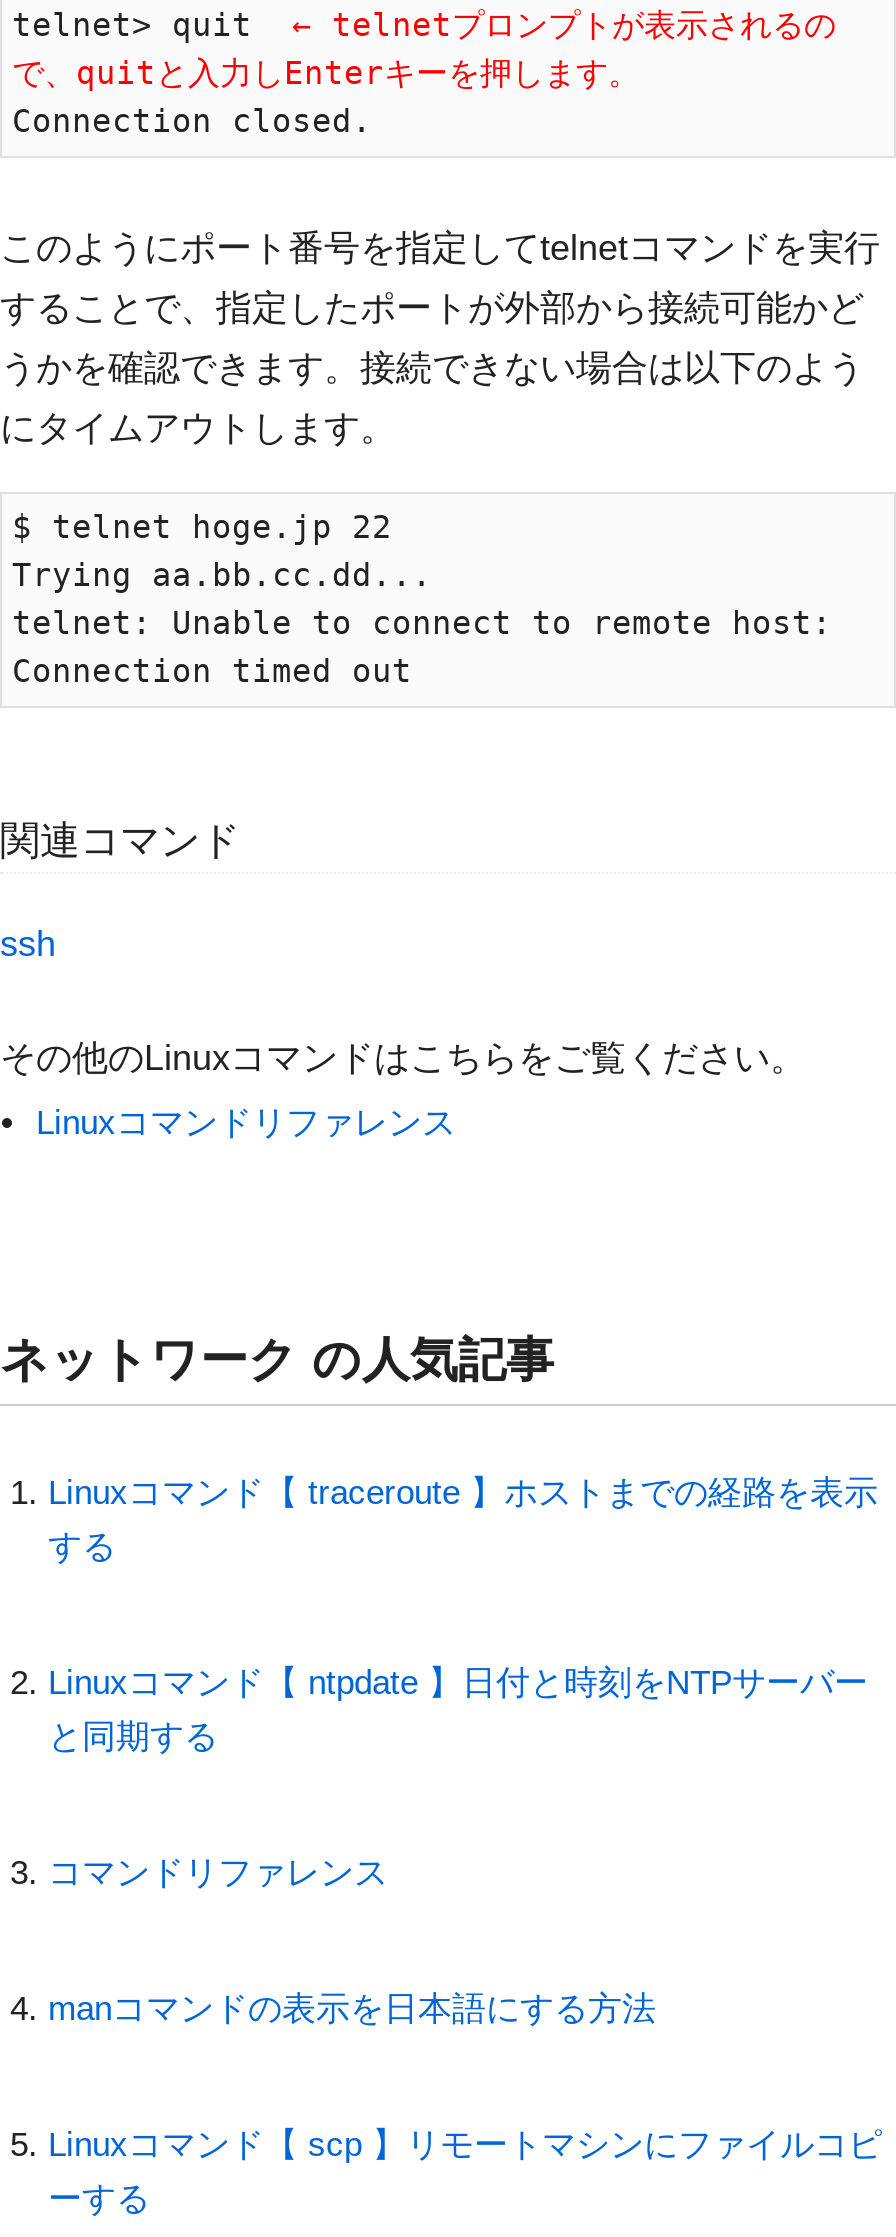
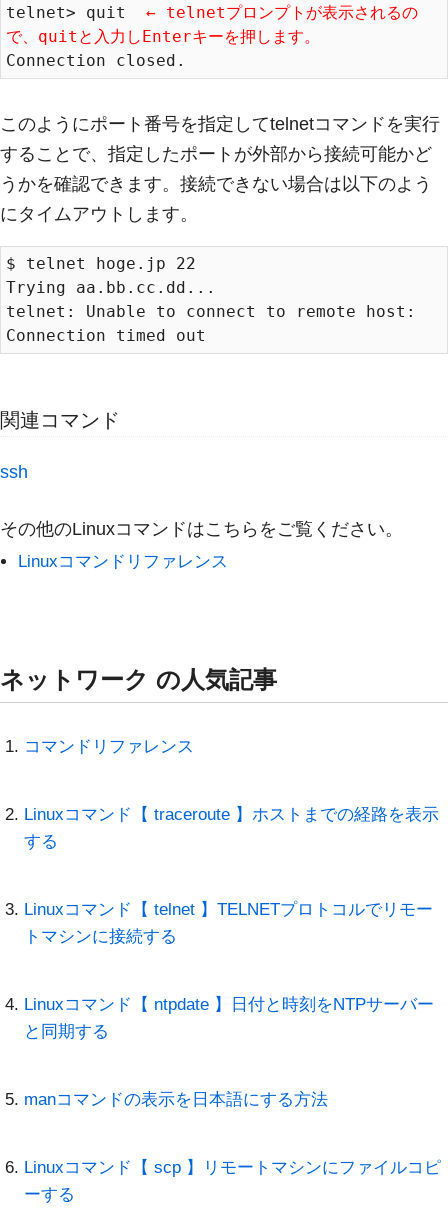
+ Linuxコマンド【 telnet 】TELNETプロトコルでリモー
+ トマシンに接続する

moved down: Linuxコマンド【 ntpdate 】日付と時刻をNTPサーバー | と同期する

moved up: コマンドリファレンス
